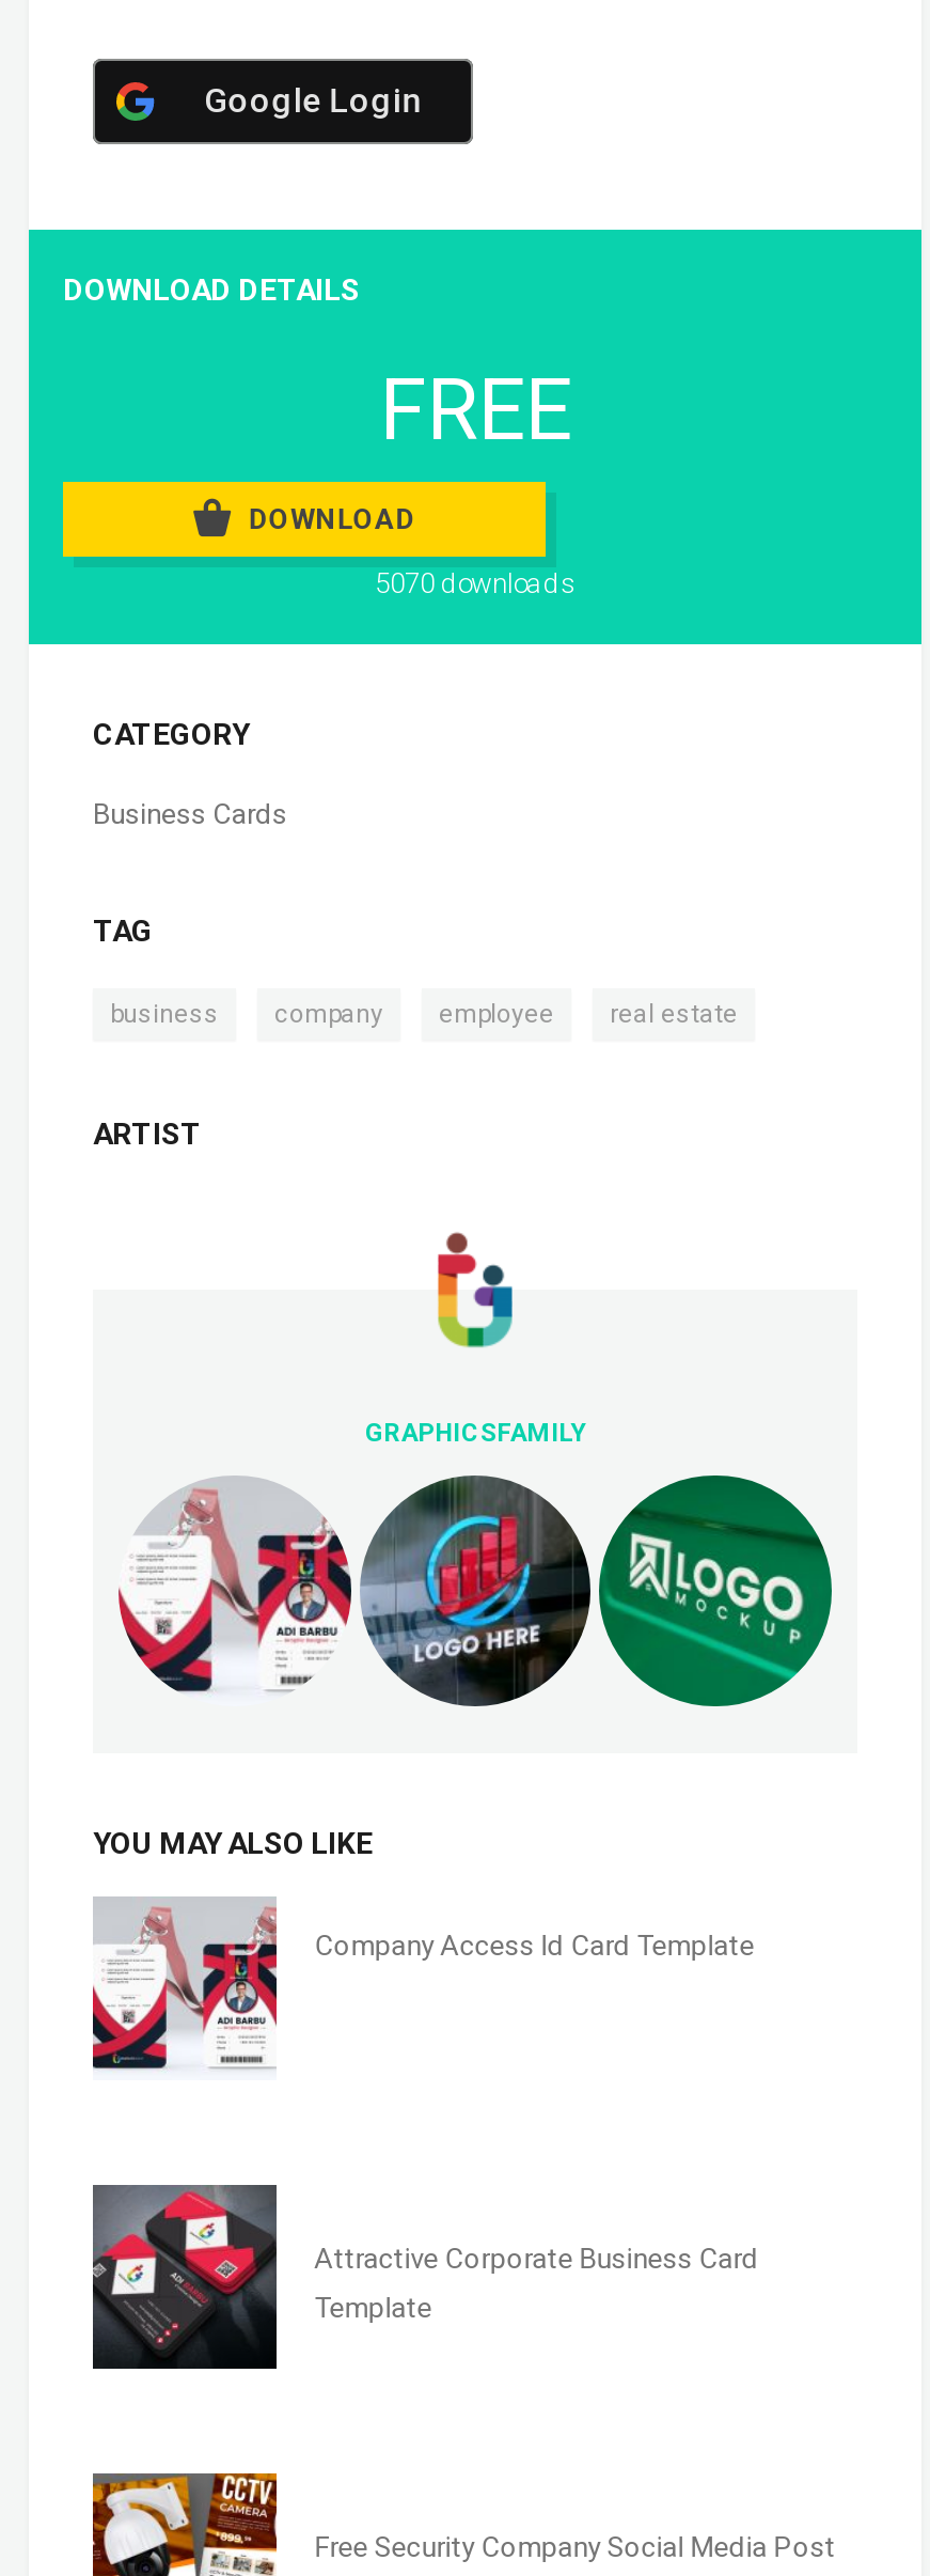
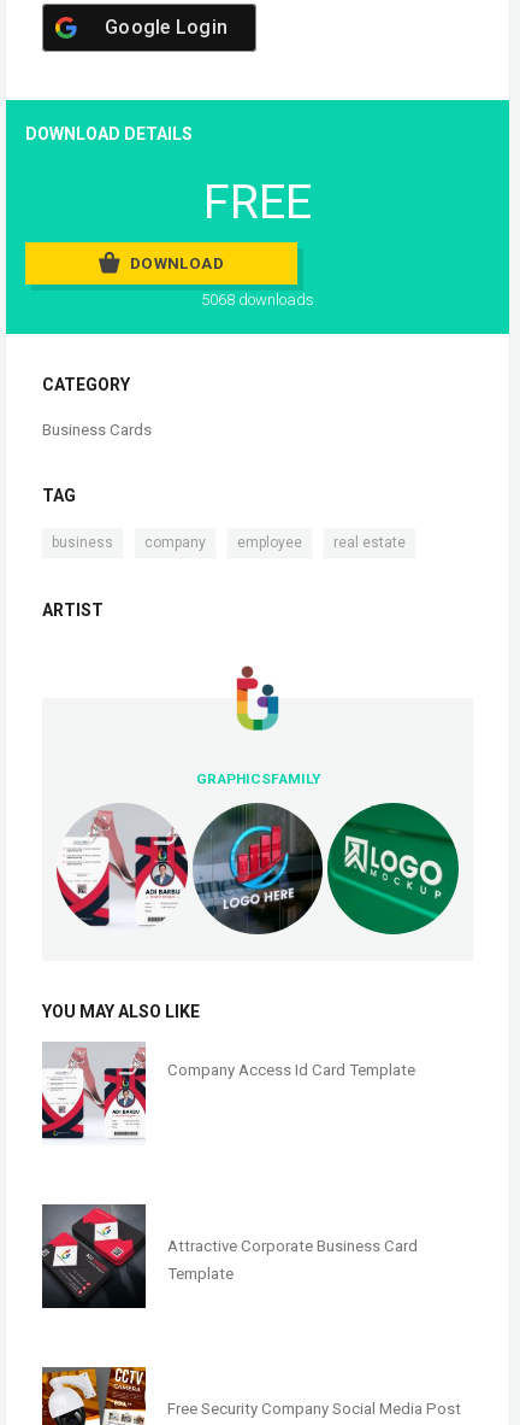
- 5070 downloads
+ 5068 downloads
